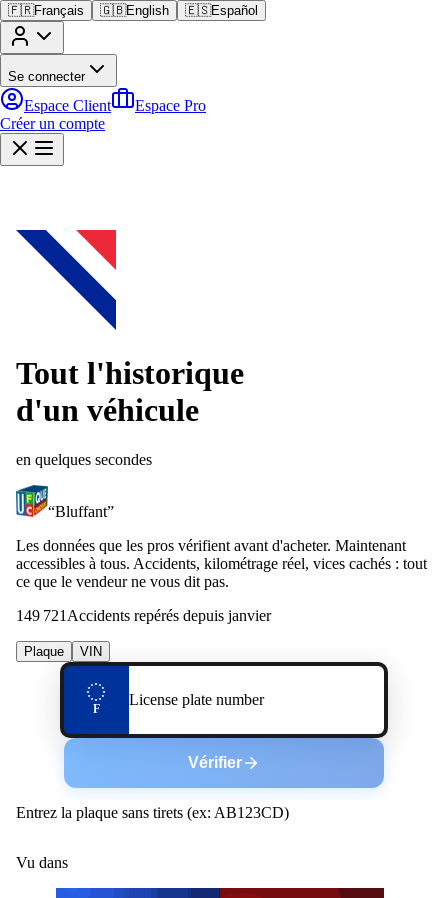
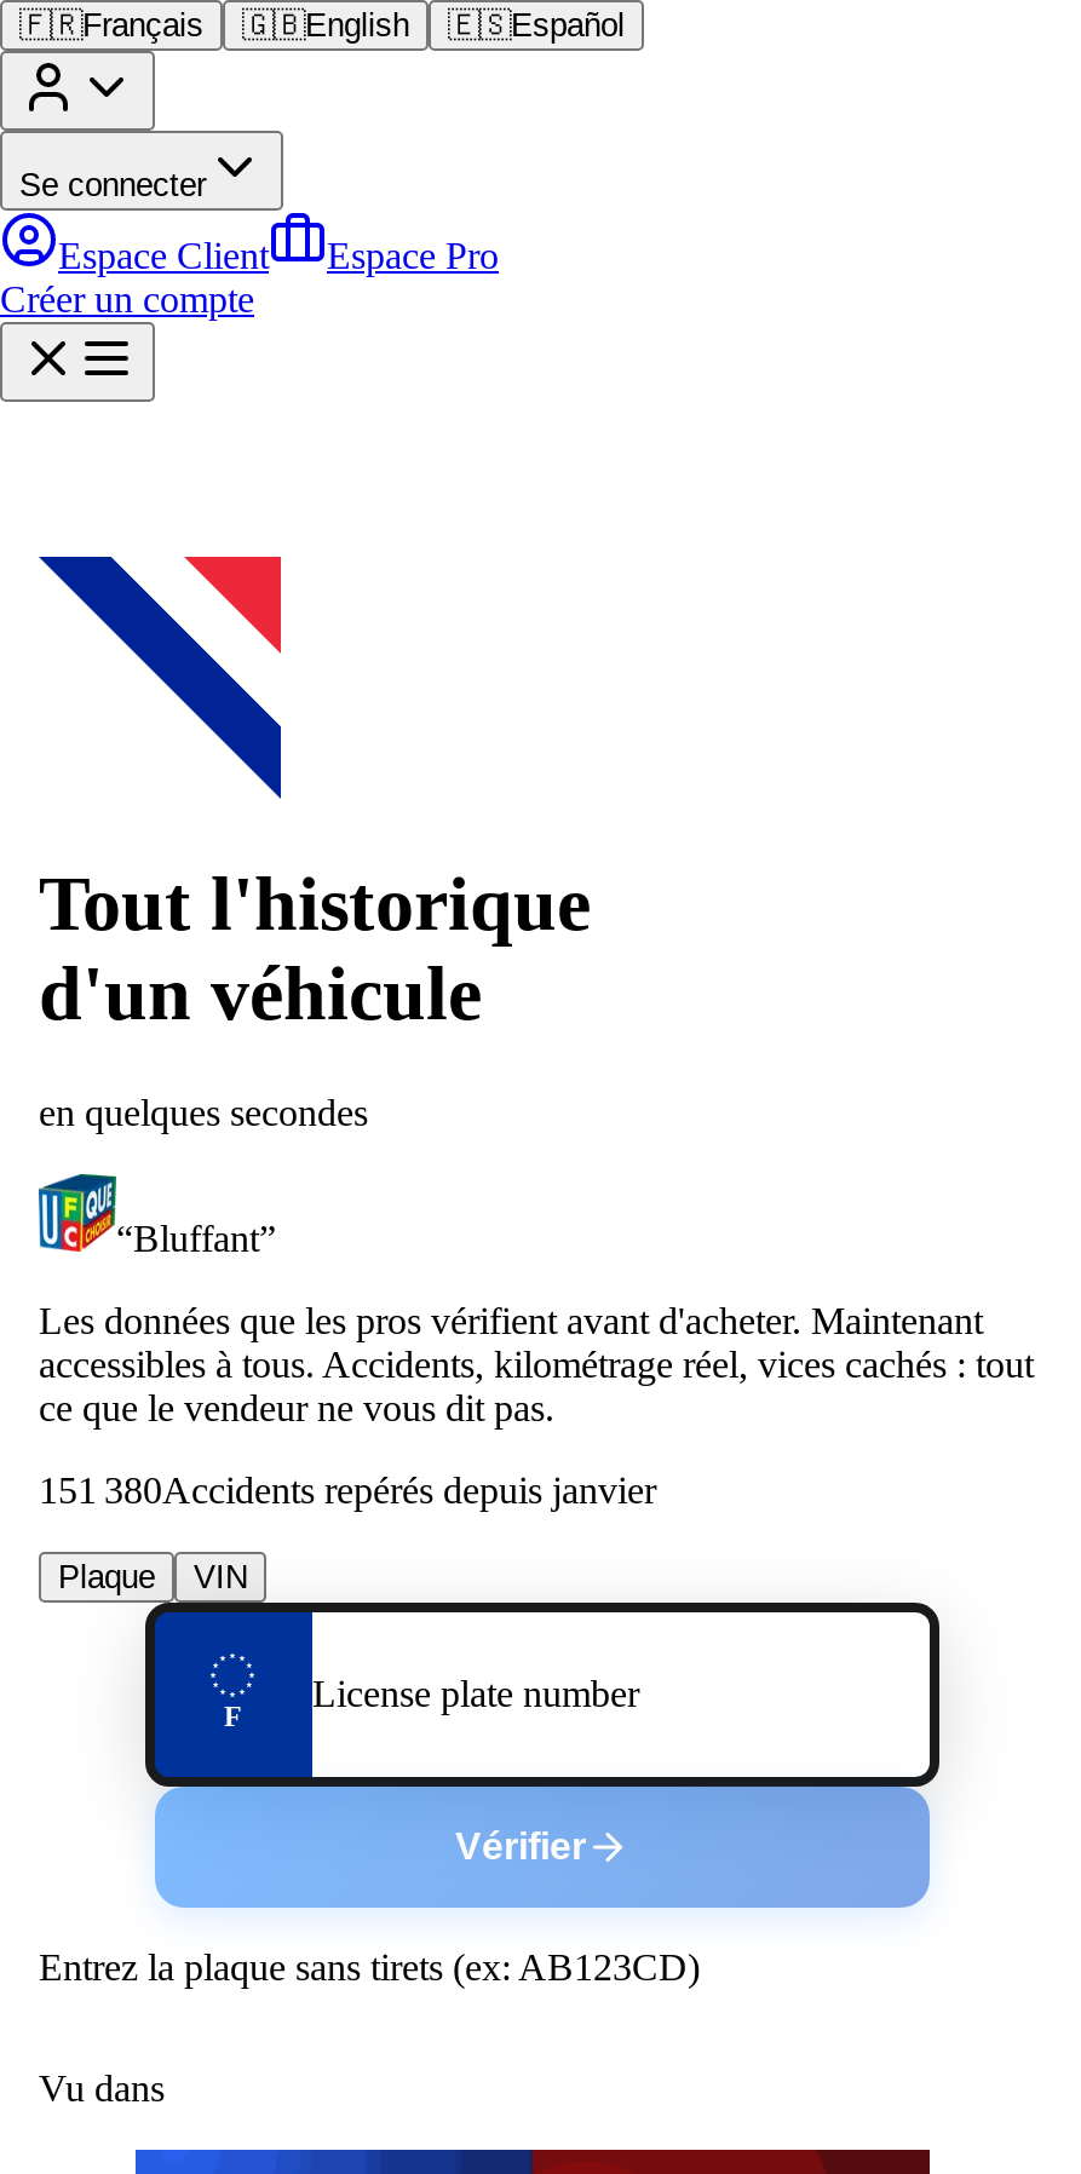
- 149 721Accidents repérés depuis janvier
+ 151 380Accidents repérés depuis janvier
